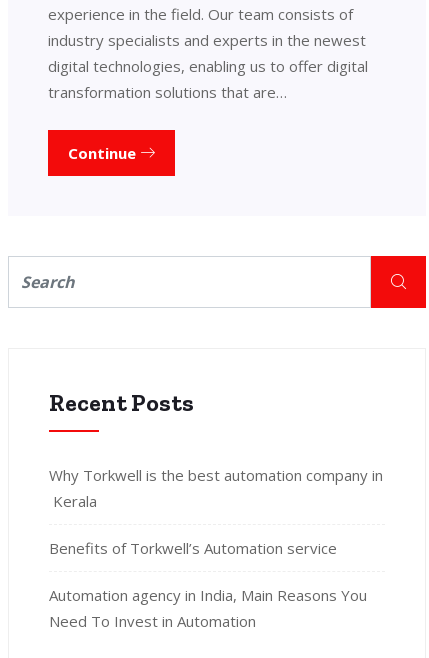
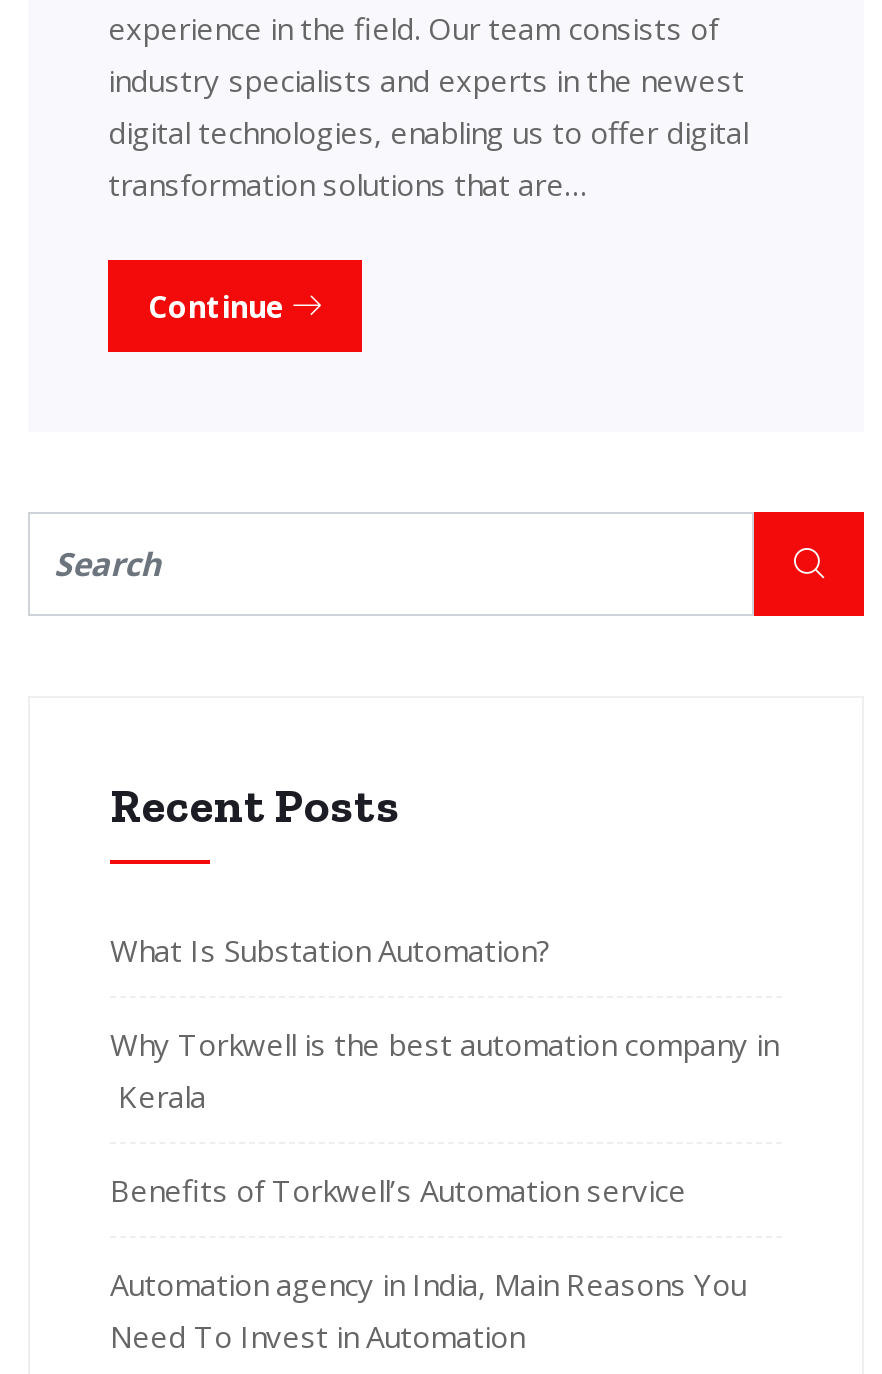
+ What Is Substation Automation?
